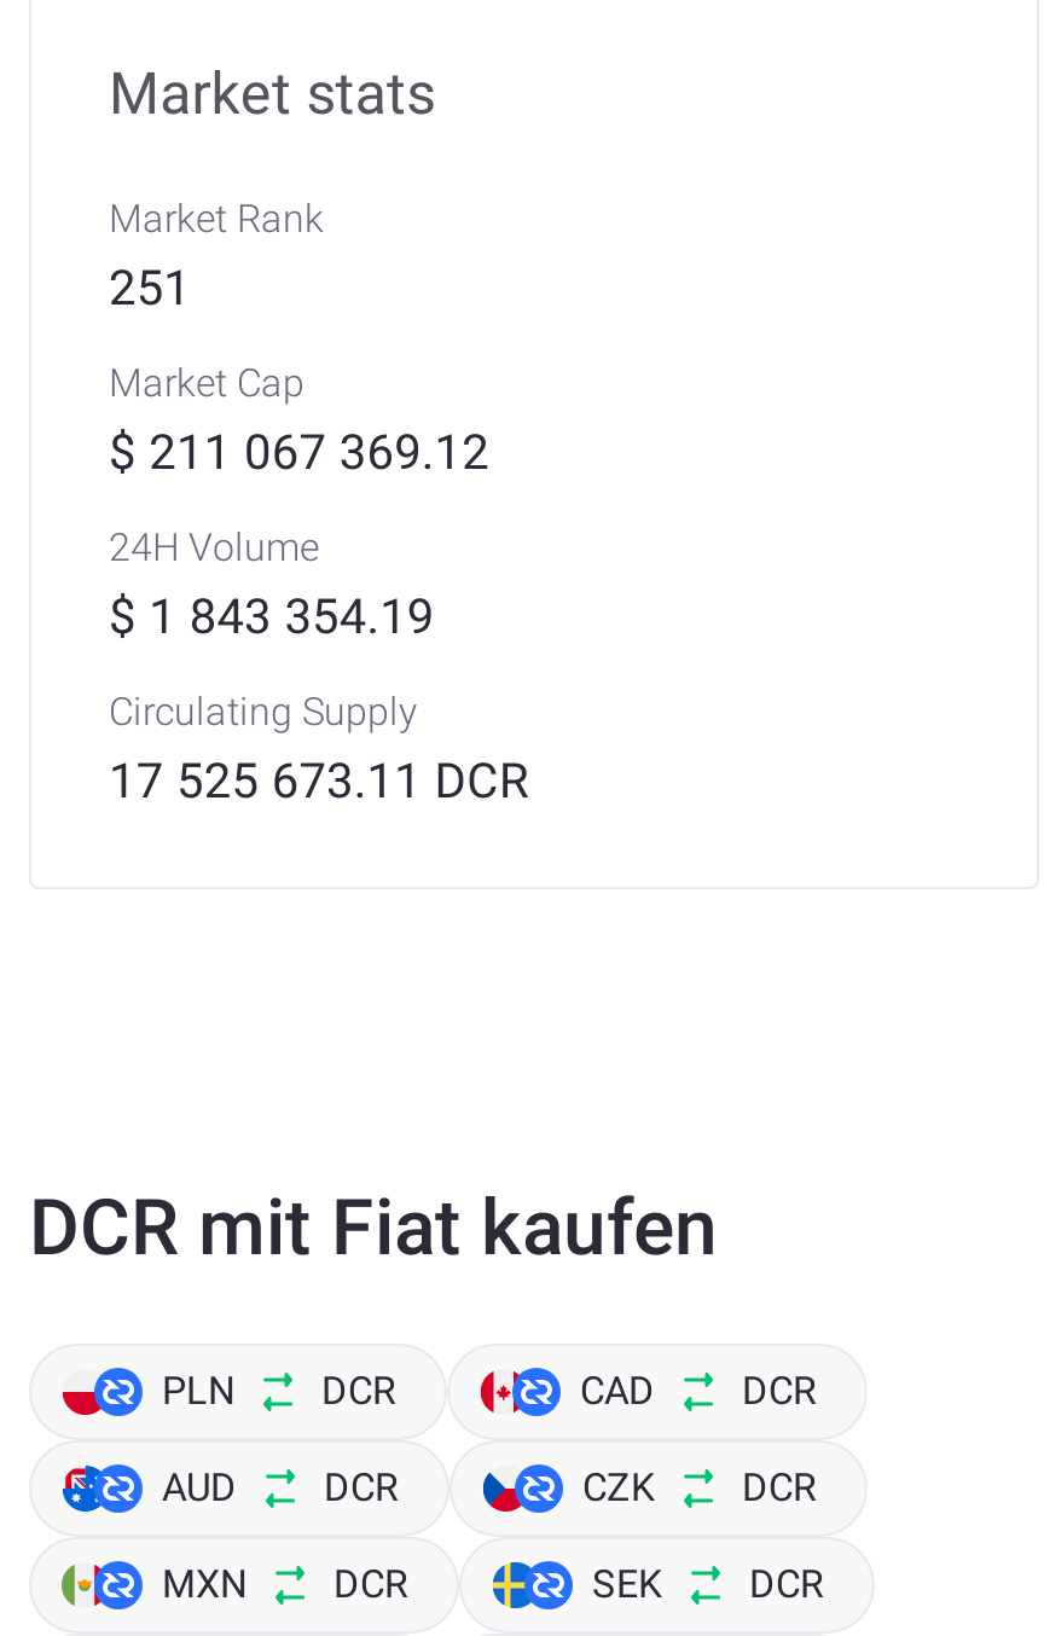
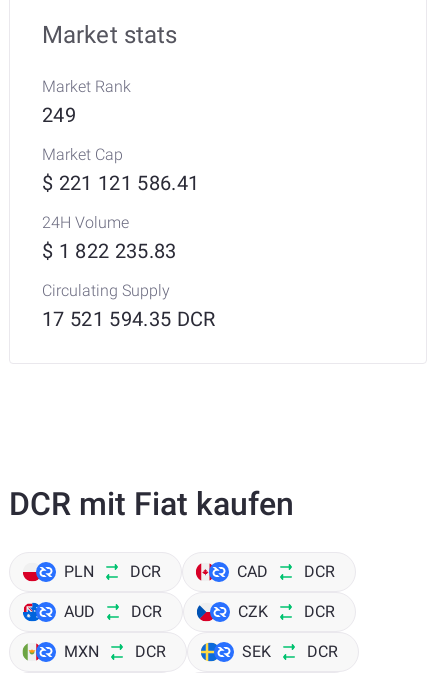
- 251
+ 249

- $ 211 067 369.12
+ $ 221 121 586.41

- $ 1 843 354.19
+ $ 1 822 235.83

- 17 525 673.11 DCR
+ 17 521 594.35 DCR
